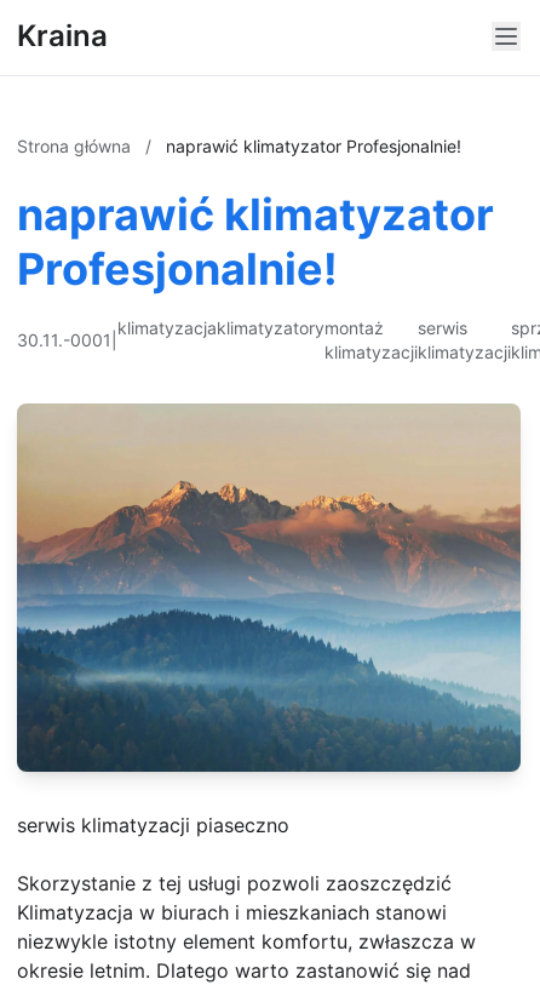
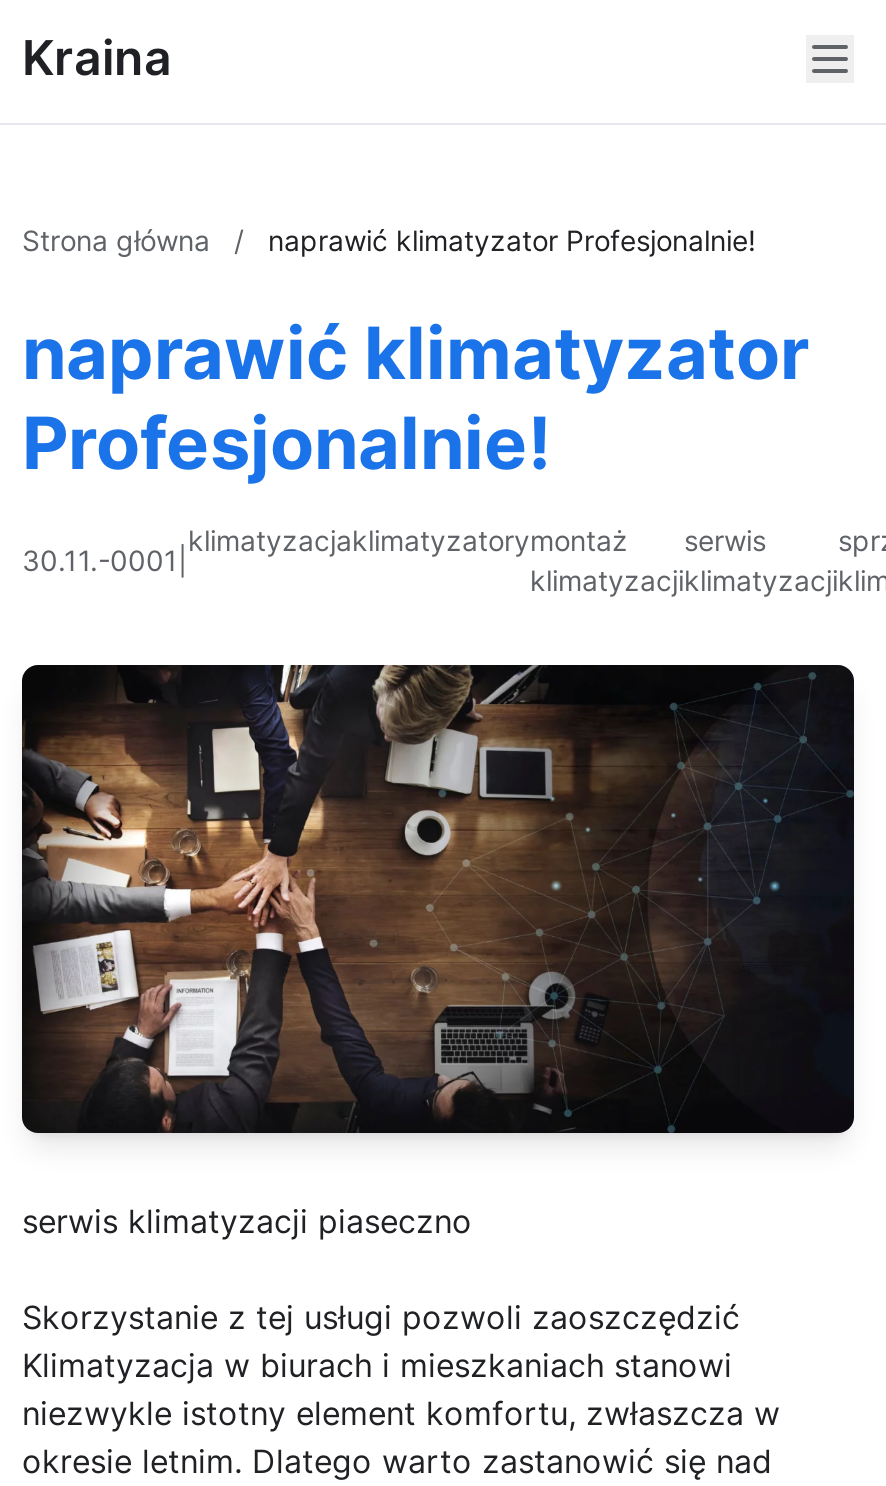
- [image]
+ [image]
